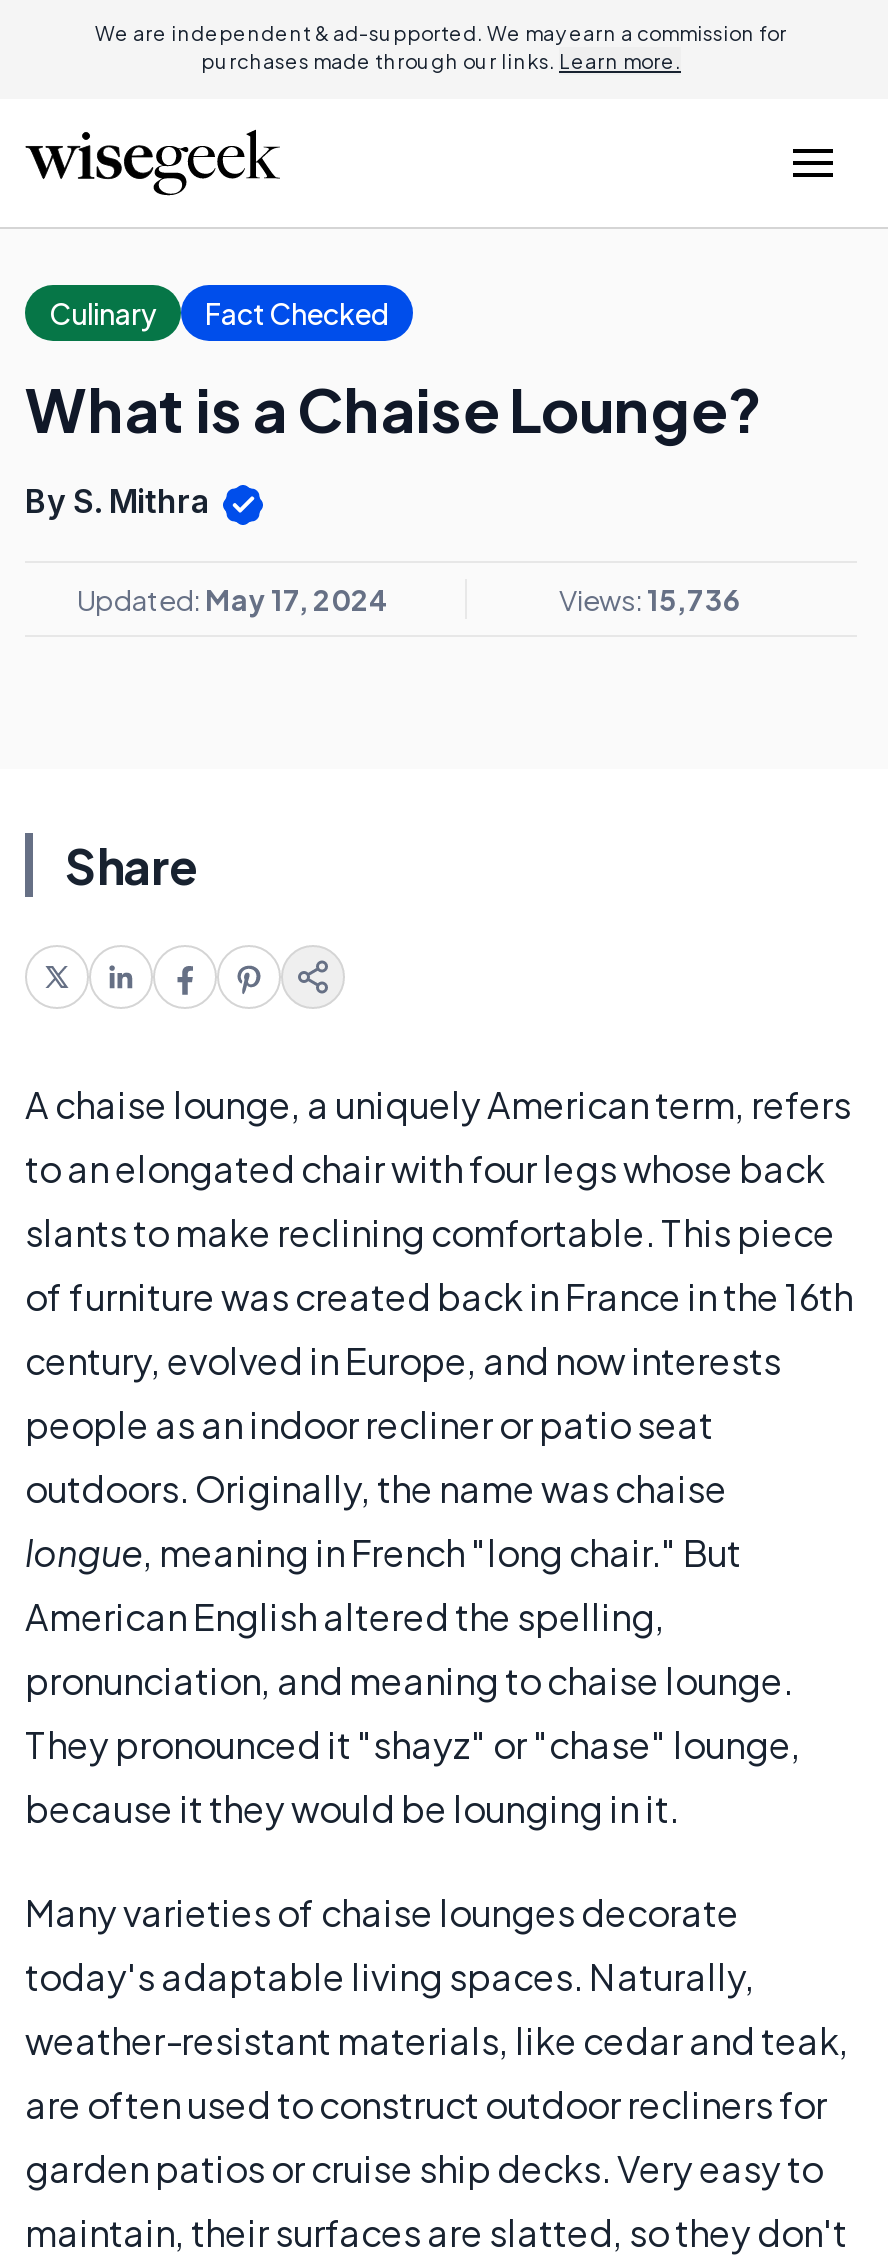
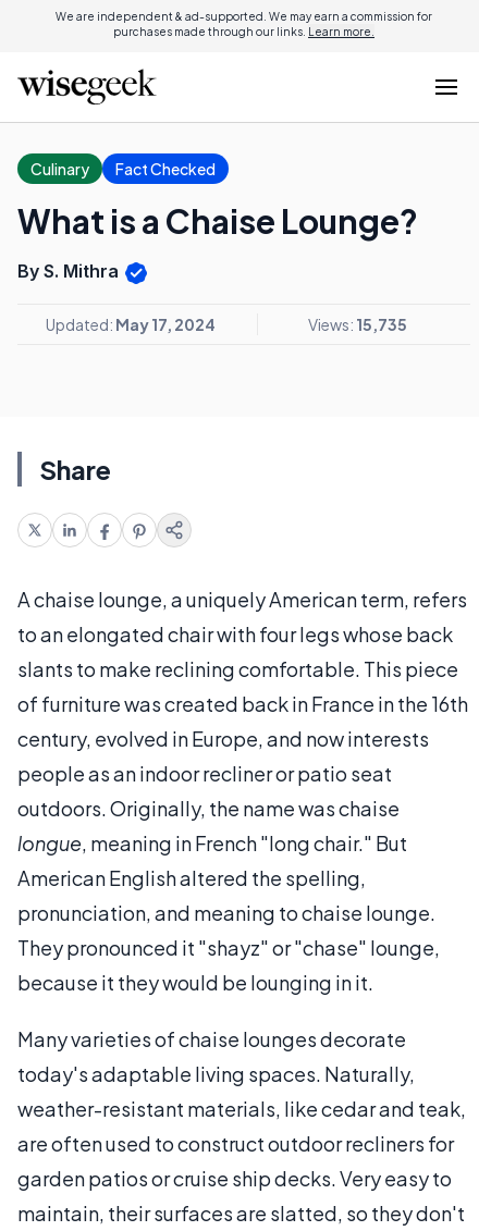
- Views: 15,736
+ Views: 15,735
